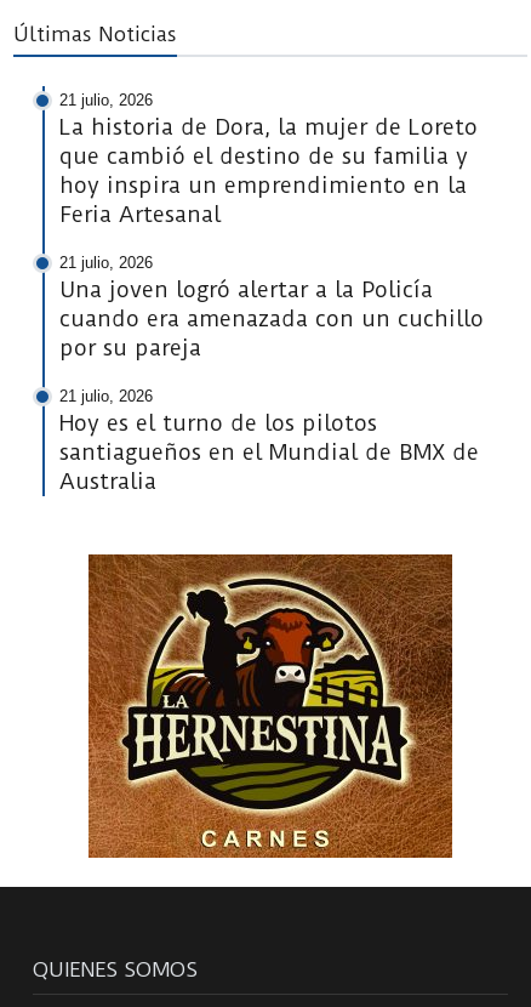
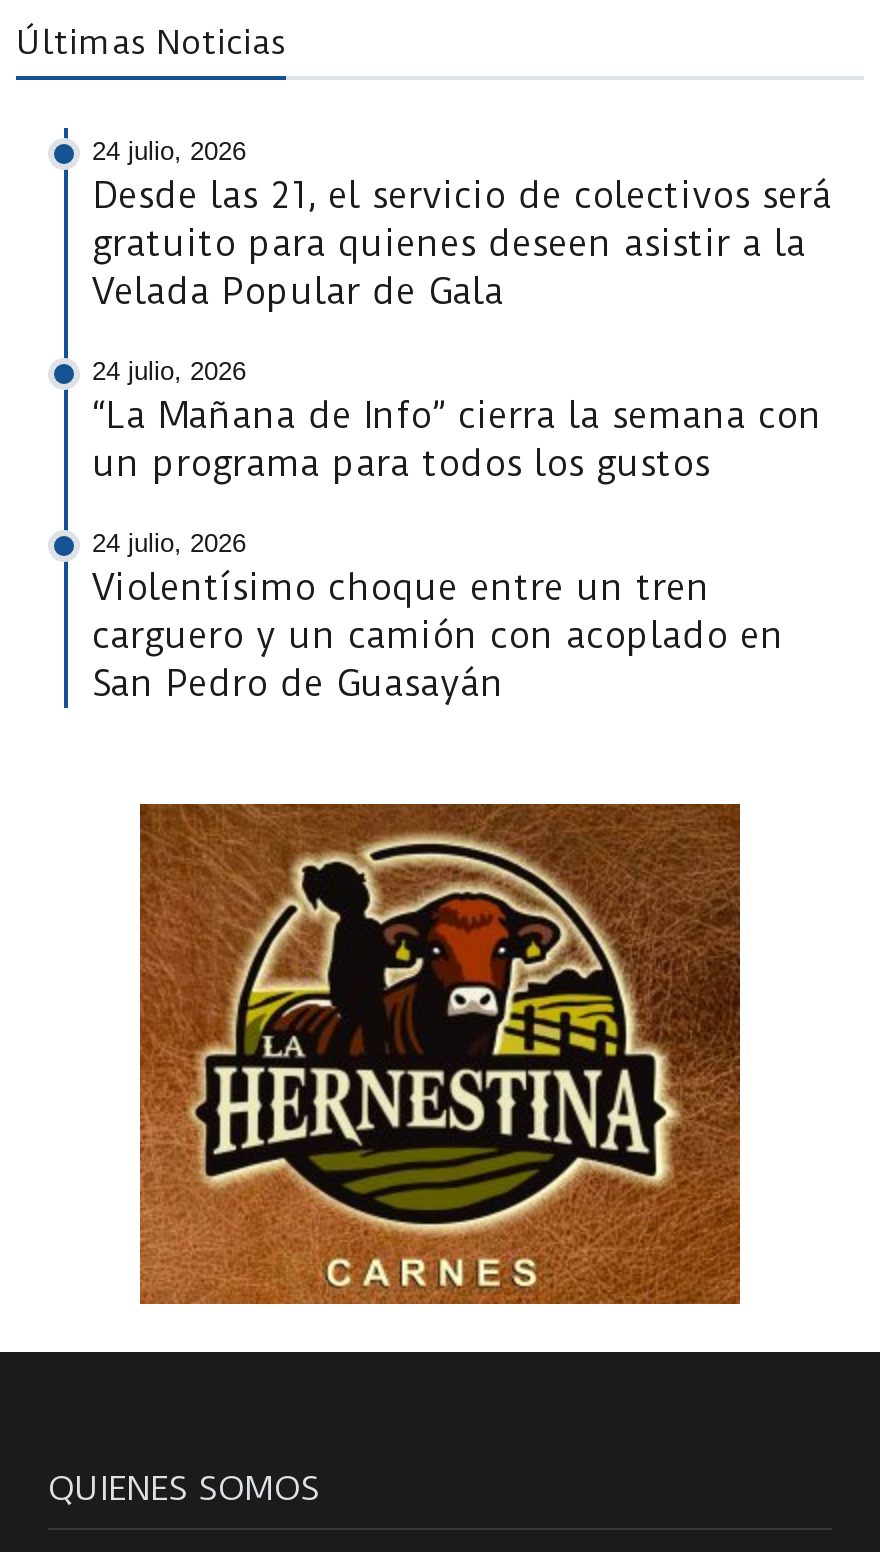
- 21 julio, 2026
- La historia de Dora, la mujer de Loreto
- que cambió el destino de su familia y
- hoy inspira un emprendimiento en la
- Feria Artesanal
+ 24 julio, 2026
+ Desde las 21, el servicio de colectivos será
+ gratuito para quienes deseen asistir a la
+ Velada Popular de Gala

- 21 julio, 2026
- Una joven logró alertar a la Policía
- cuando era amenazada con un cuchillo
- por su pareja
+ 24 julio, 2026
+ “La Mañana de Info” cierra la semana con
+ un programa para todos los gustos

- 21 julio, 2026
- Hoy es el turno de los pilotos
- santiagueños en el Mundial de BMX de
- Australia
+ 24 julio, 2026
+ Violentísimo choque entre un tren
+ carguero y un camión con acoplado en
+ San Pedro de Guasayán
